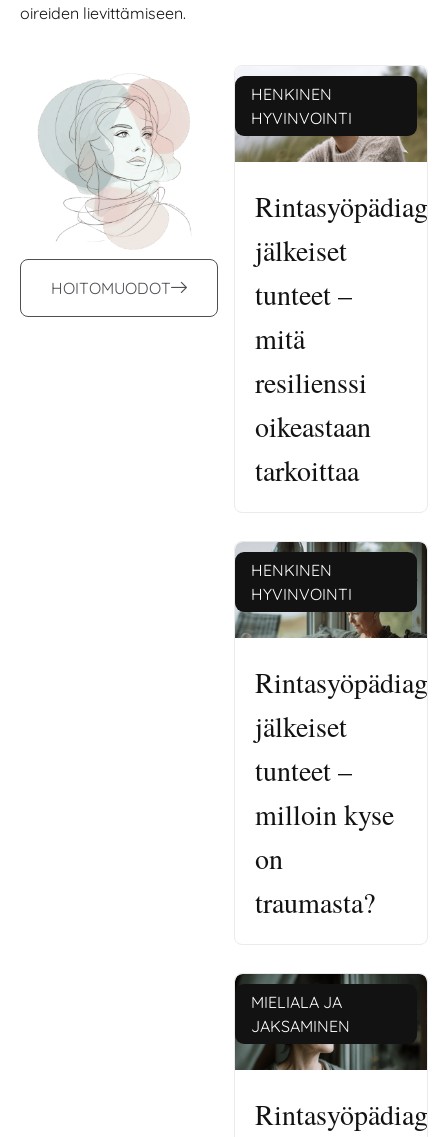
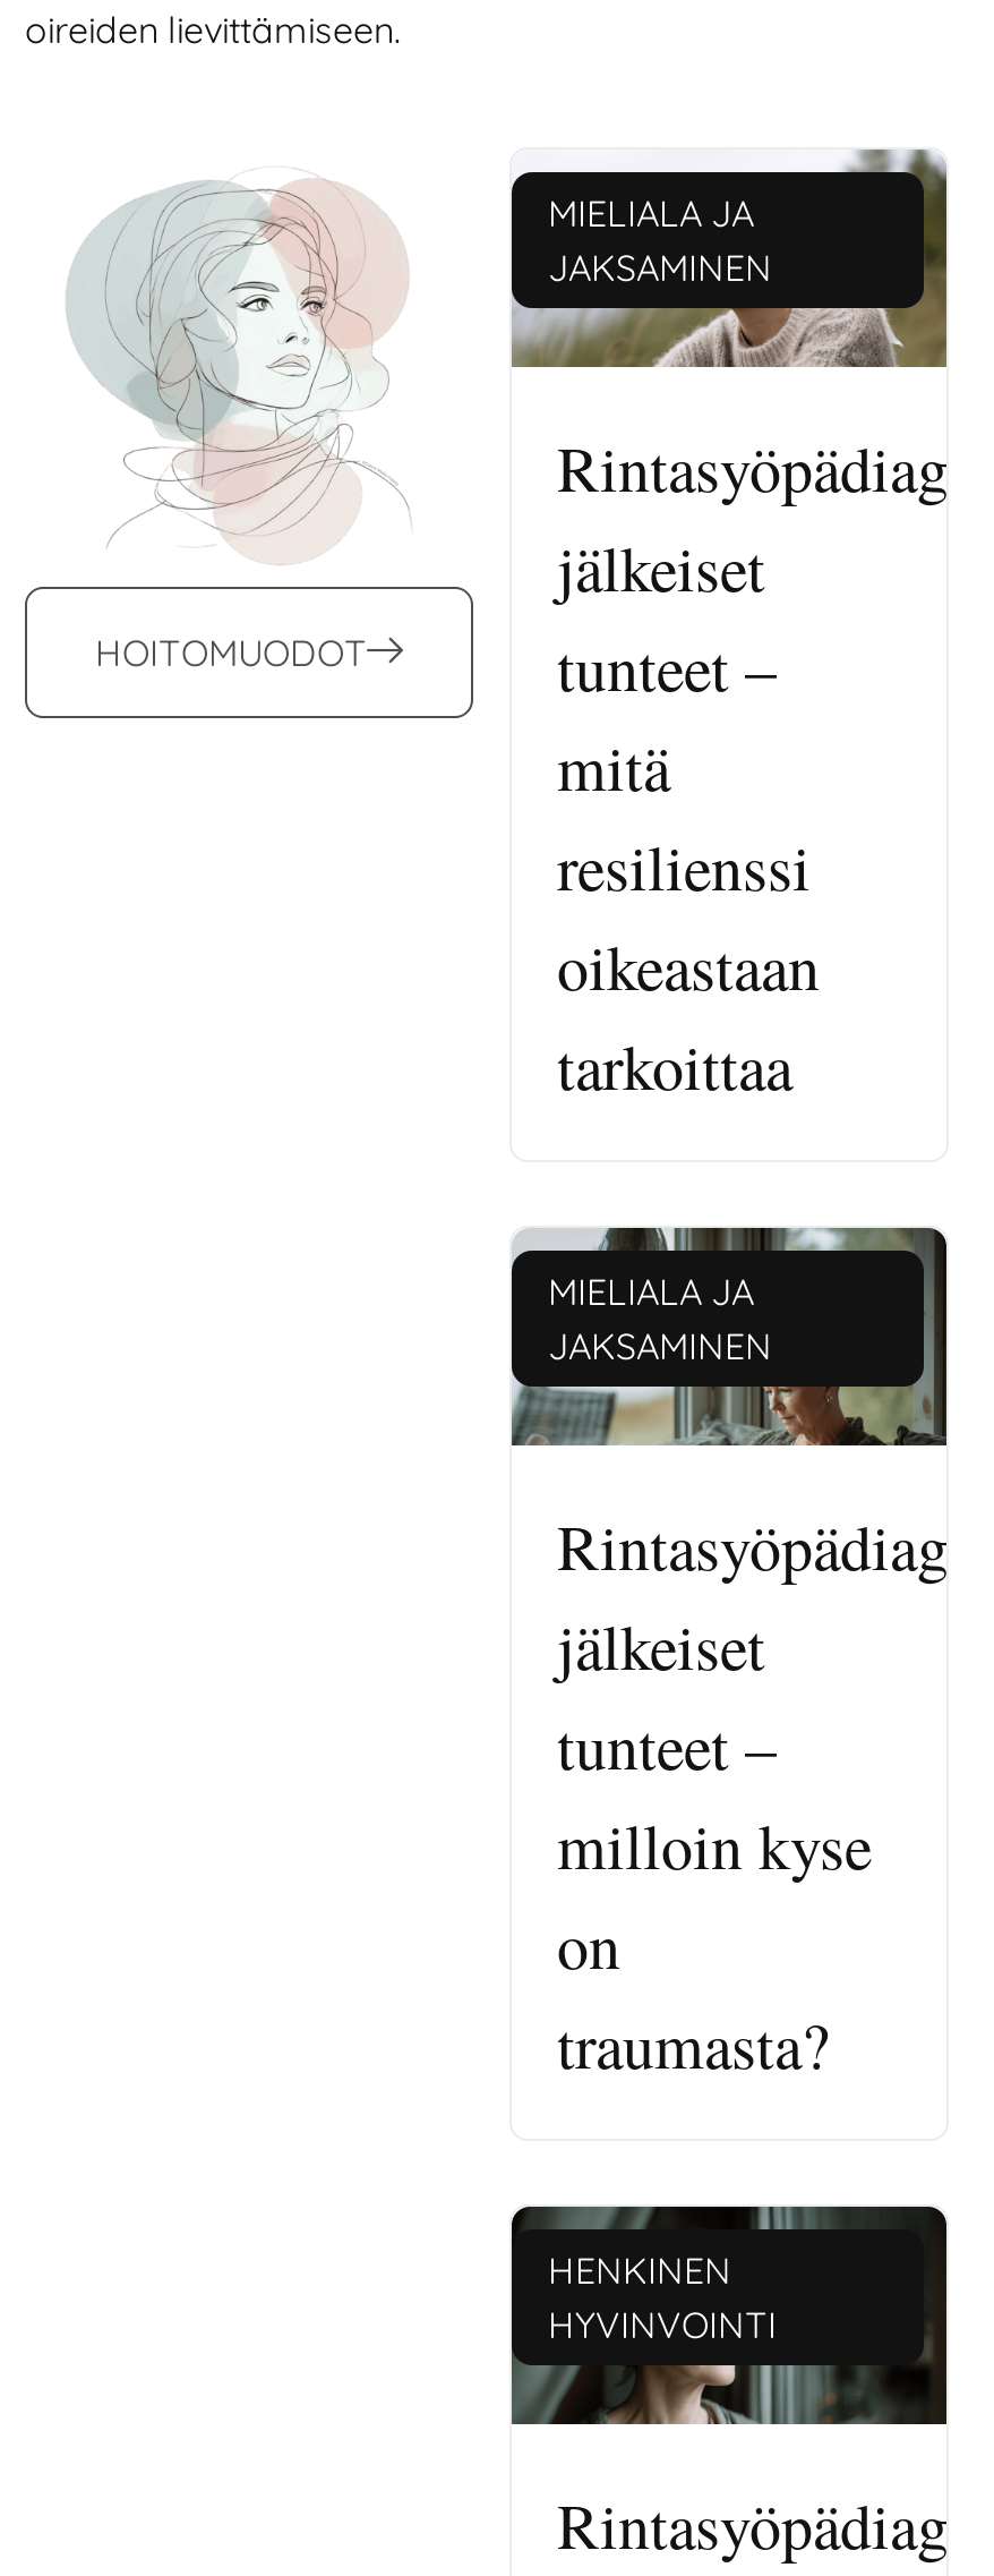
- HENKINEN
- HYVINVOINTI
+ MIELIALA JA
+ JAKSAMINEN

- HENKINEN
- HYVINVOINTI
+ MIELIALA JA
+ JAKSAMINEN

- MIELIALA JA
- JAKSAMINEN
+ HENKINEN
+ HYVINVOINTI
